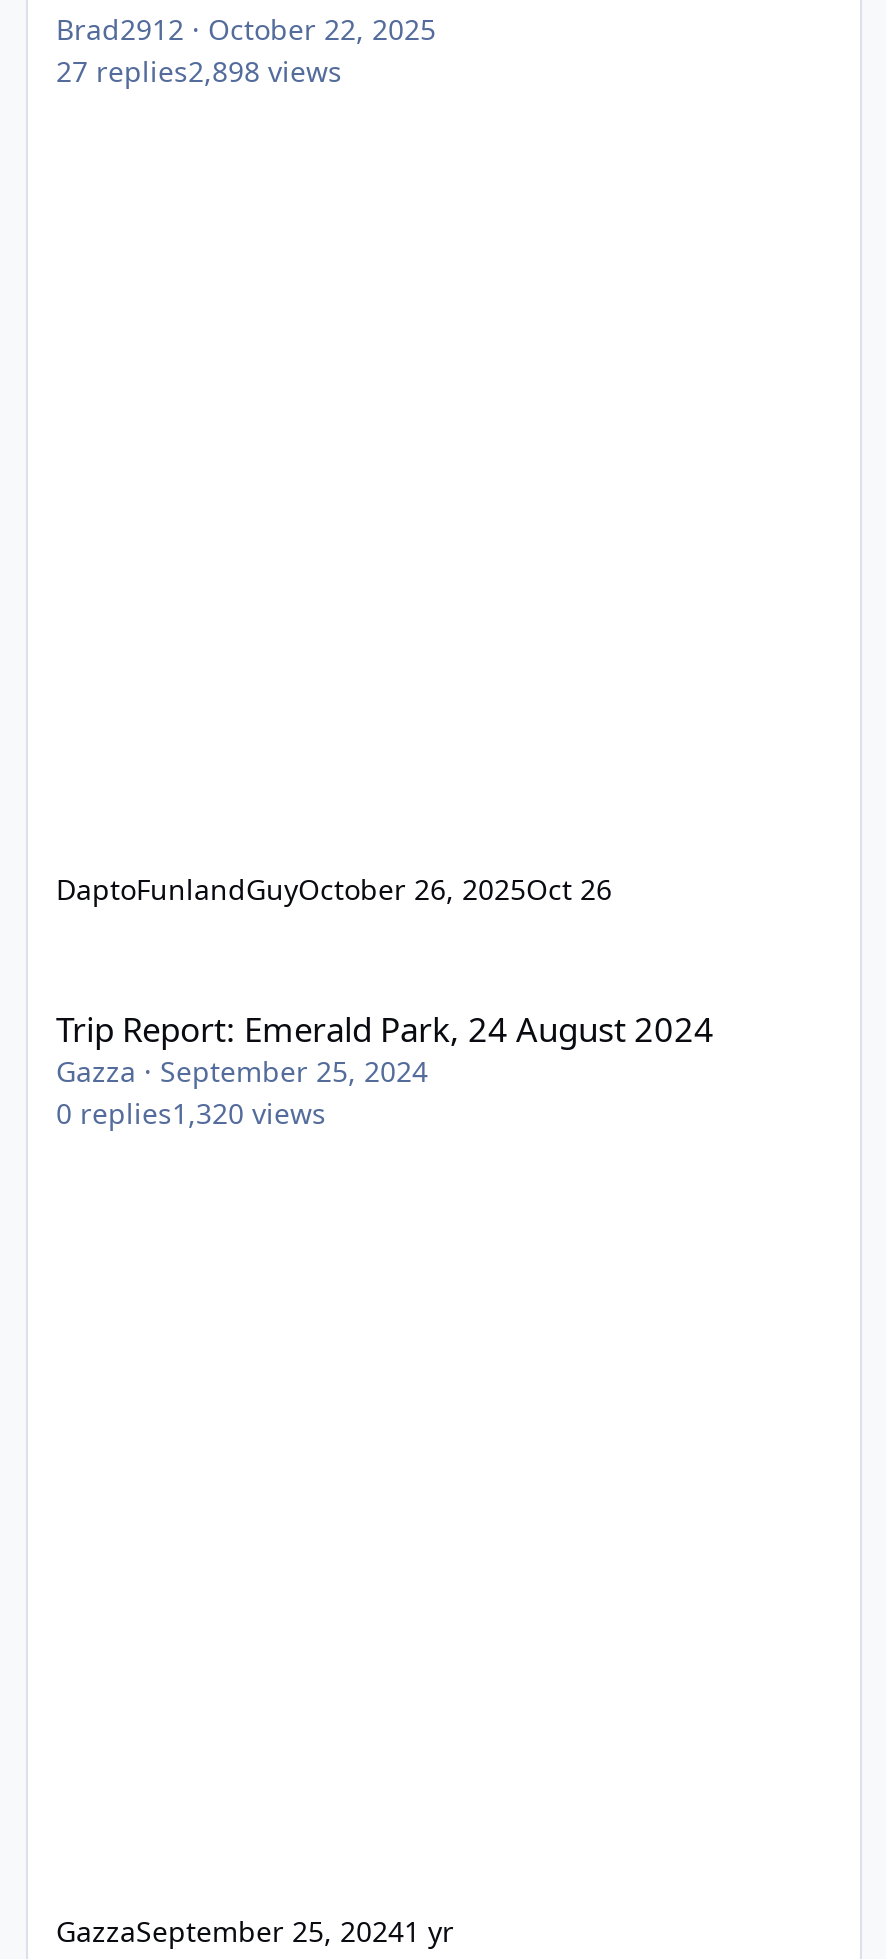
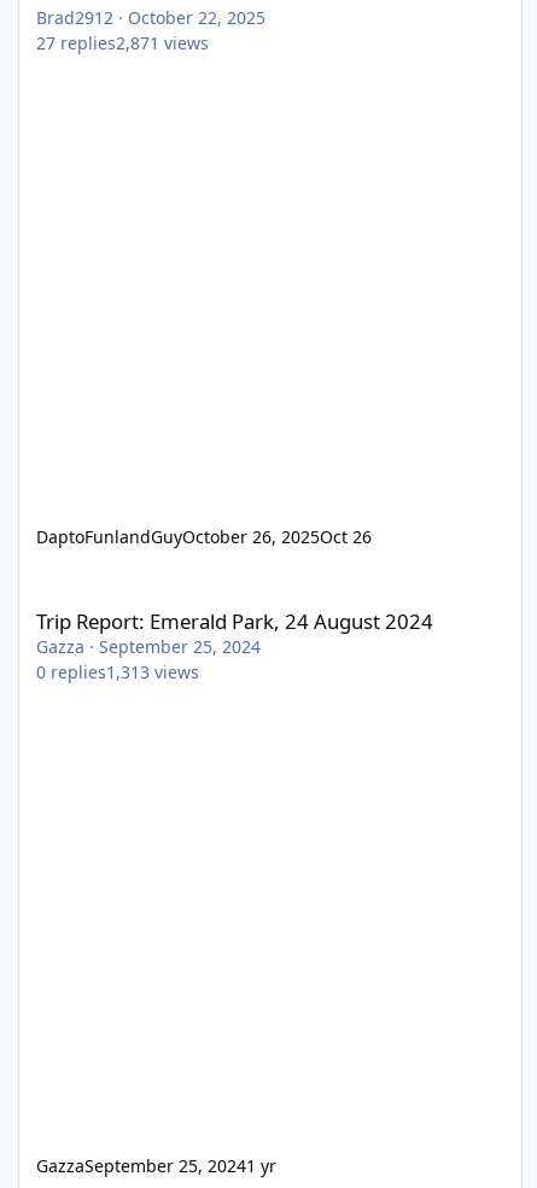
- 27 replies2,898 views
+ 27 replies2,871 views

- 0 replies1,320 views
+ 0 replies1,313 views
